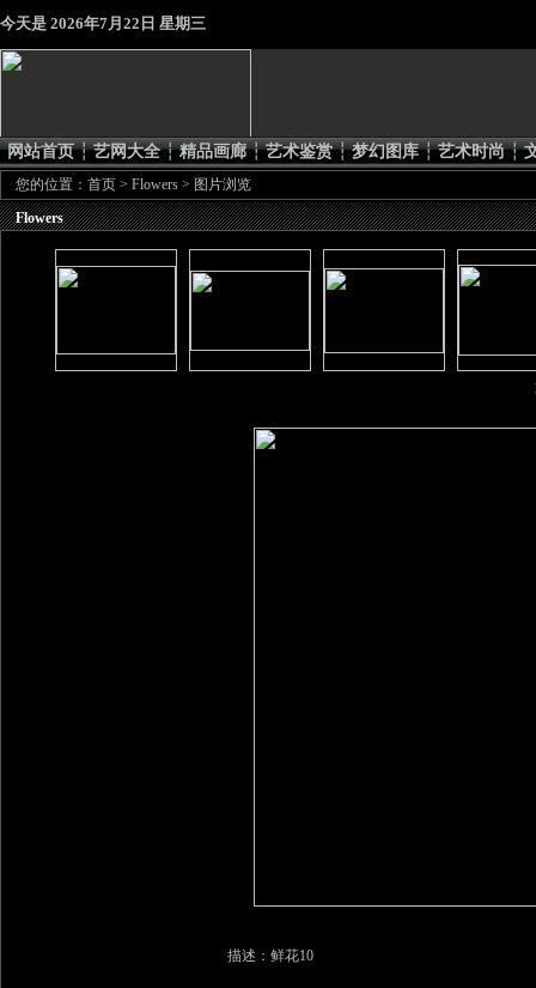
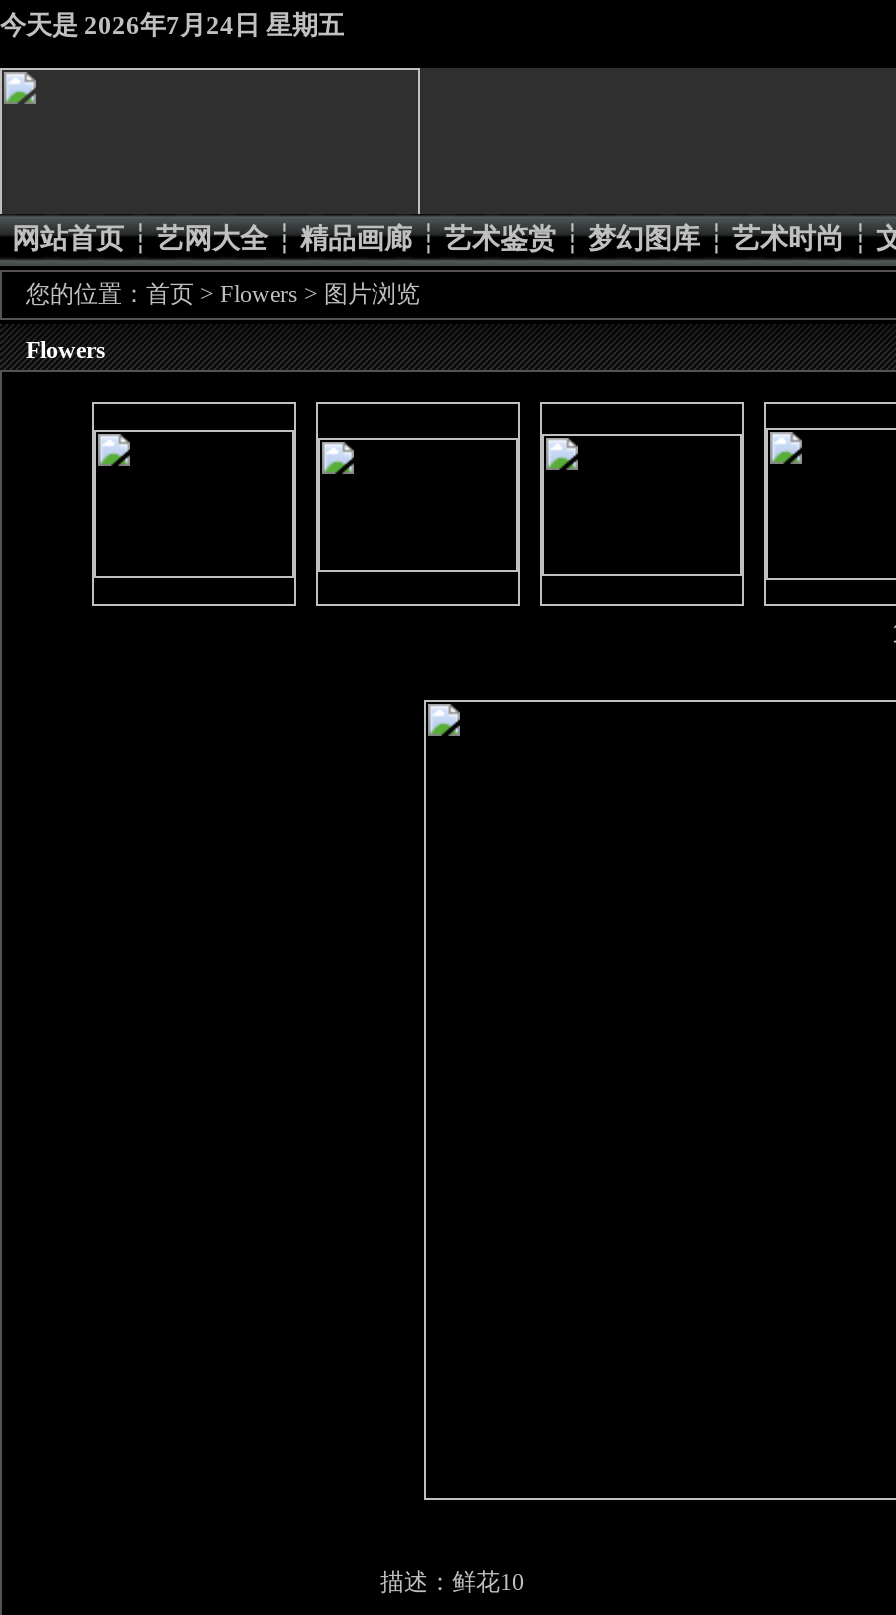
- 今天是2026年7月22日 星期三
+ 今天是2026年7月24日 星期五
